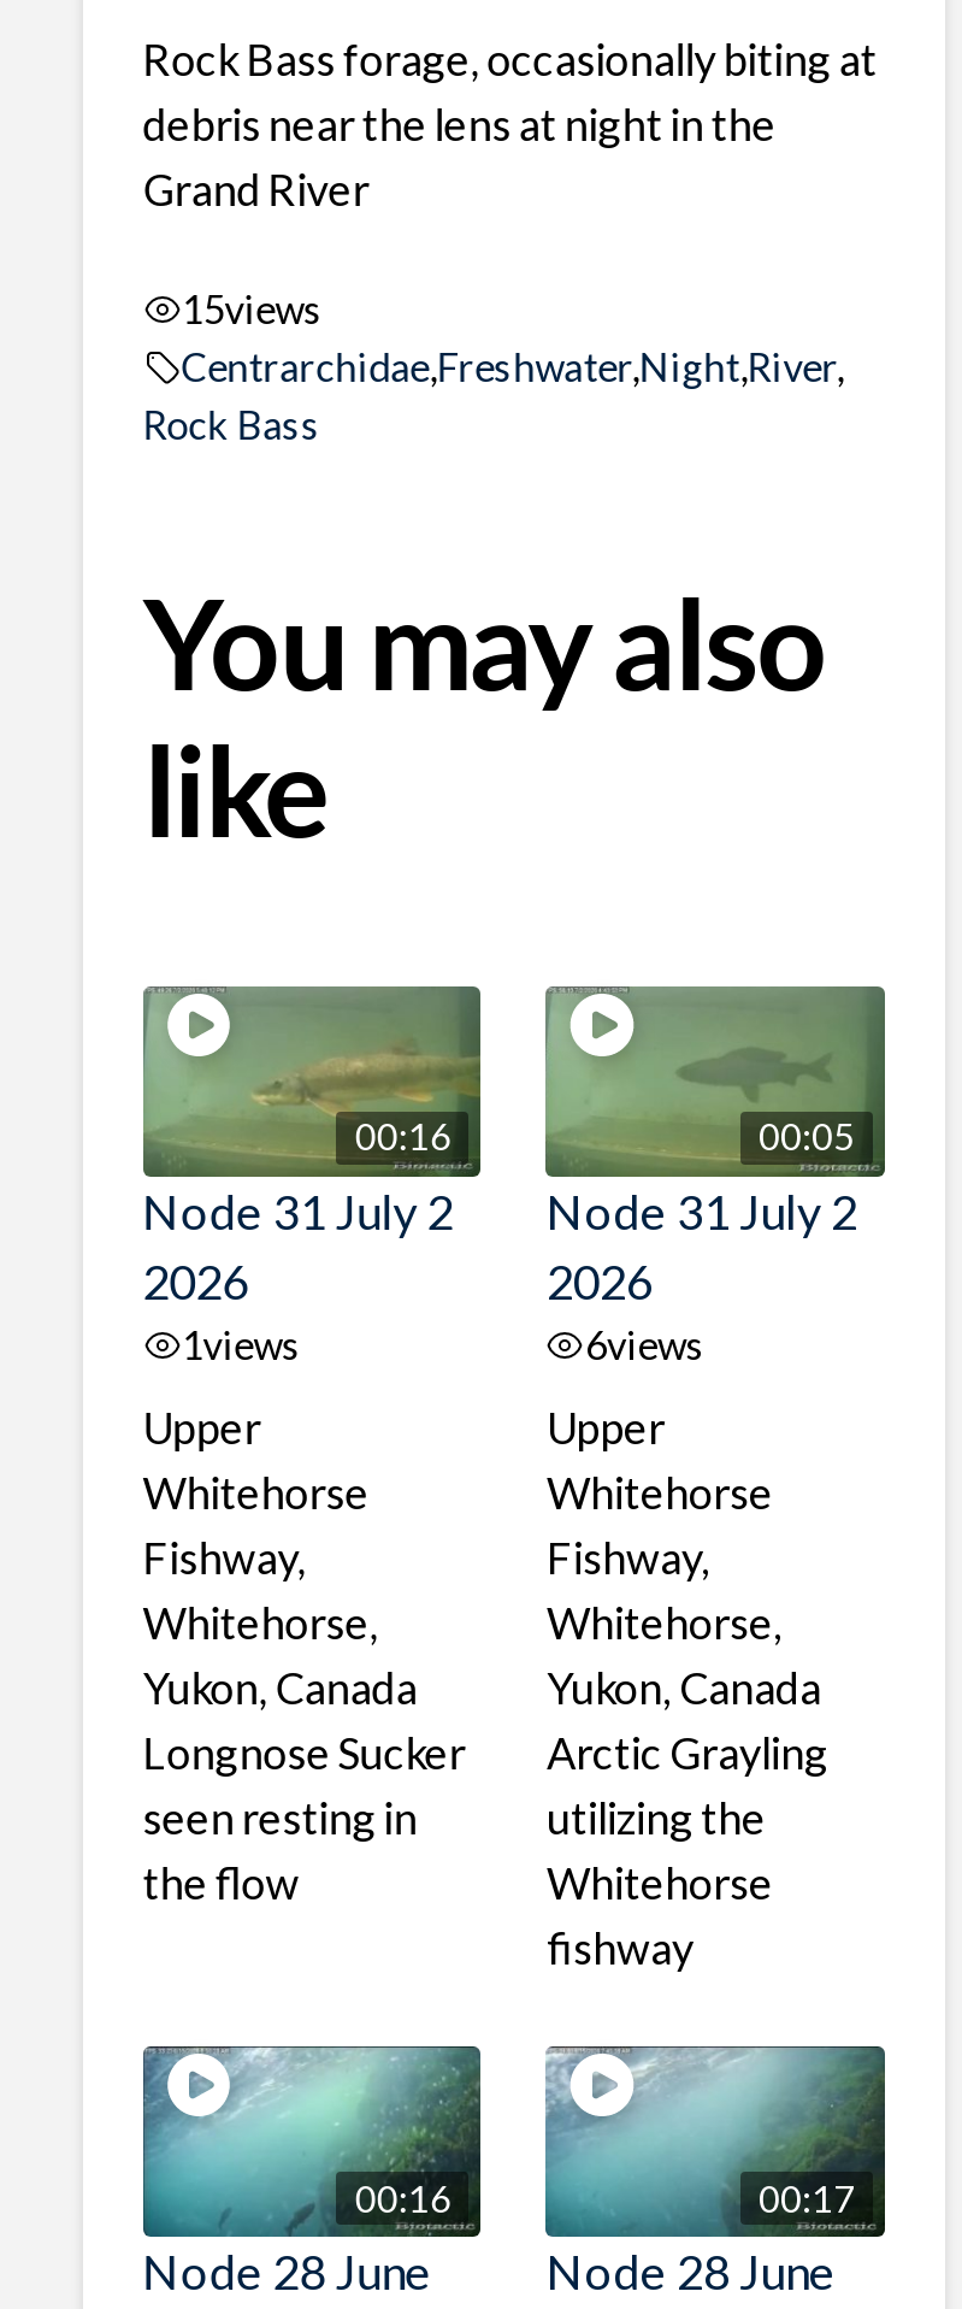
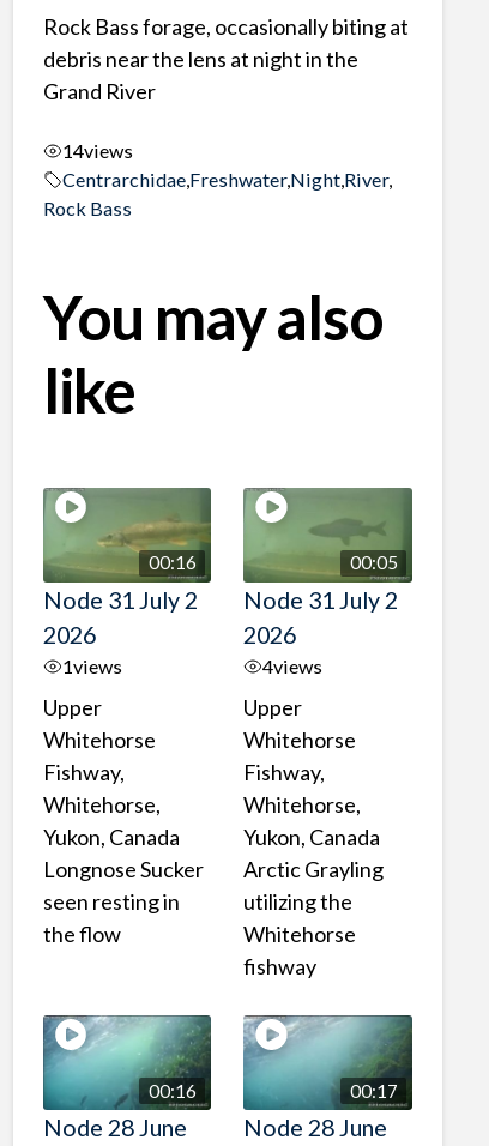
- 15views
+ 14views

- 6views
+ 4views
